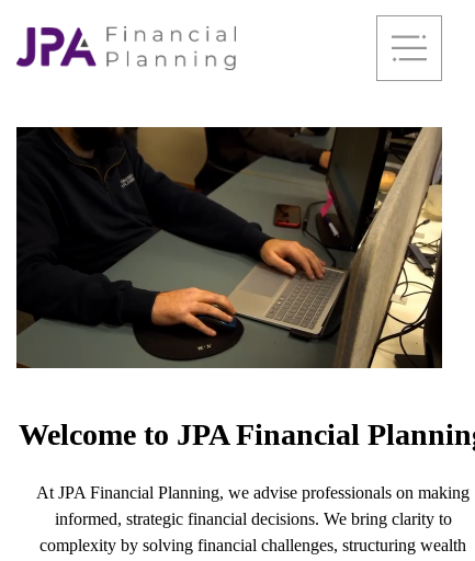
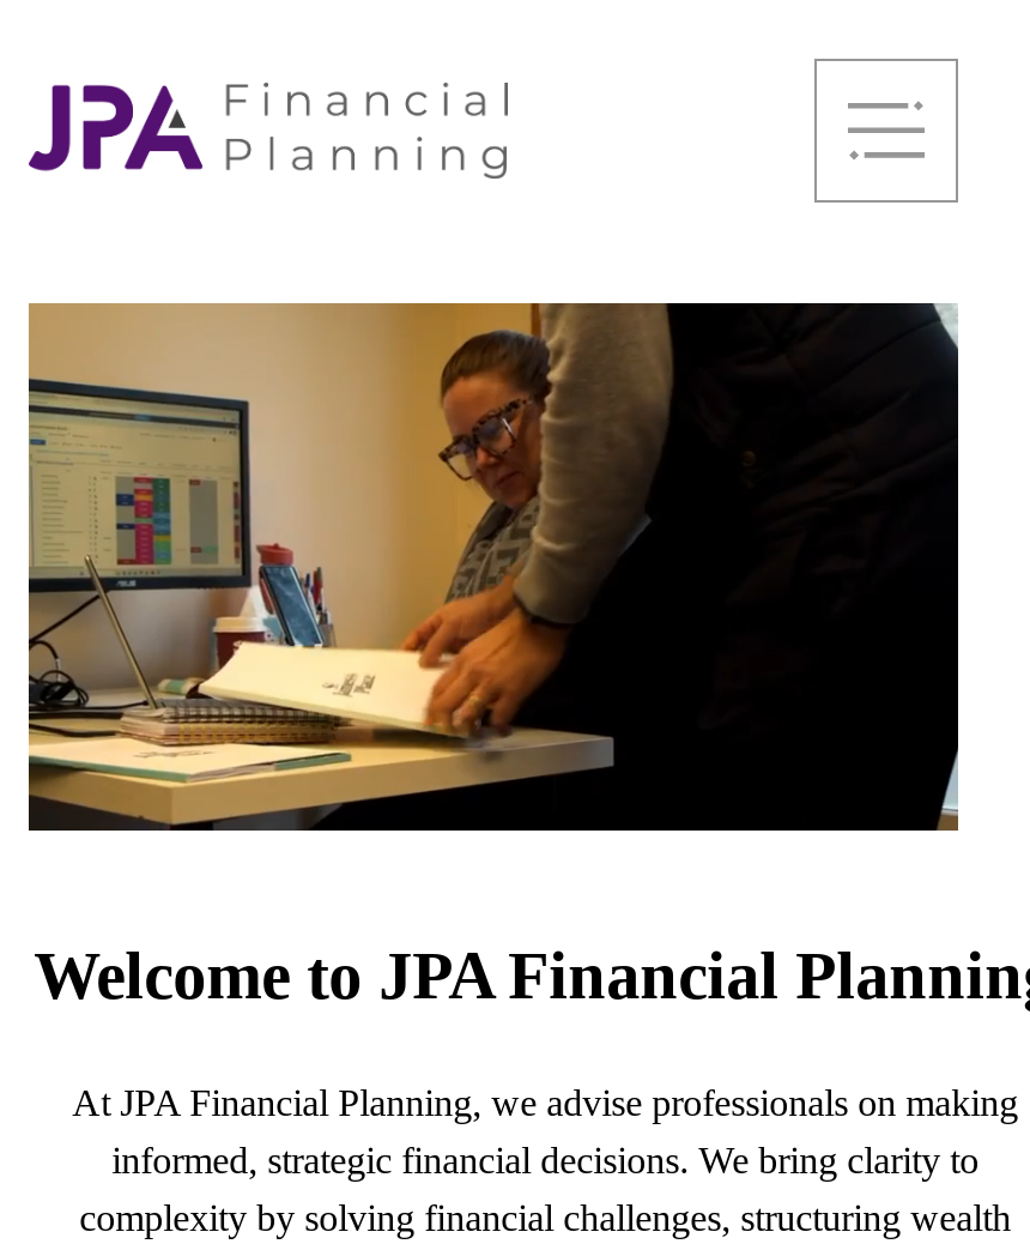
- [image]
+ [image]
